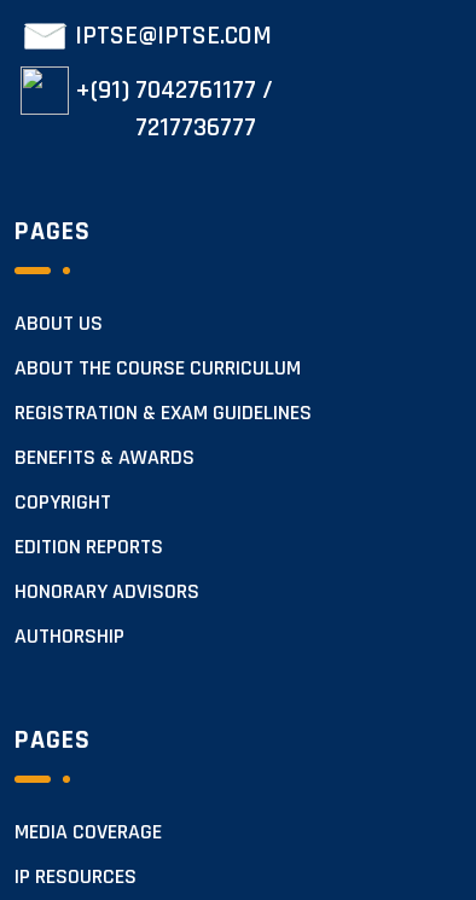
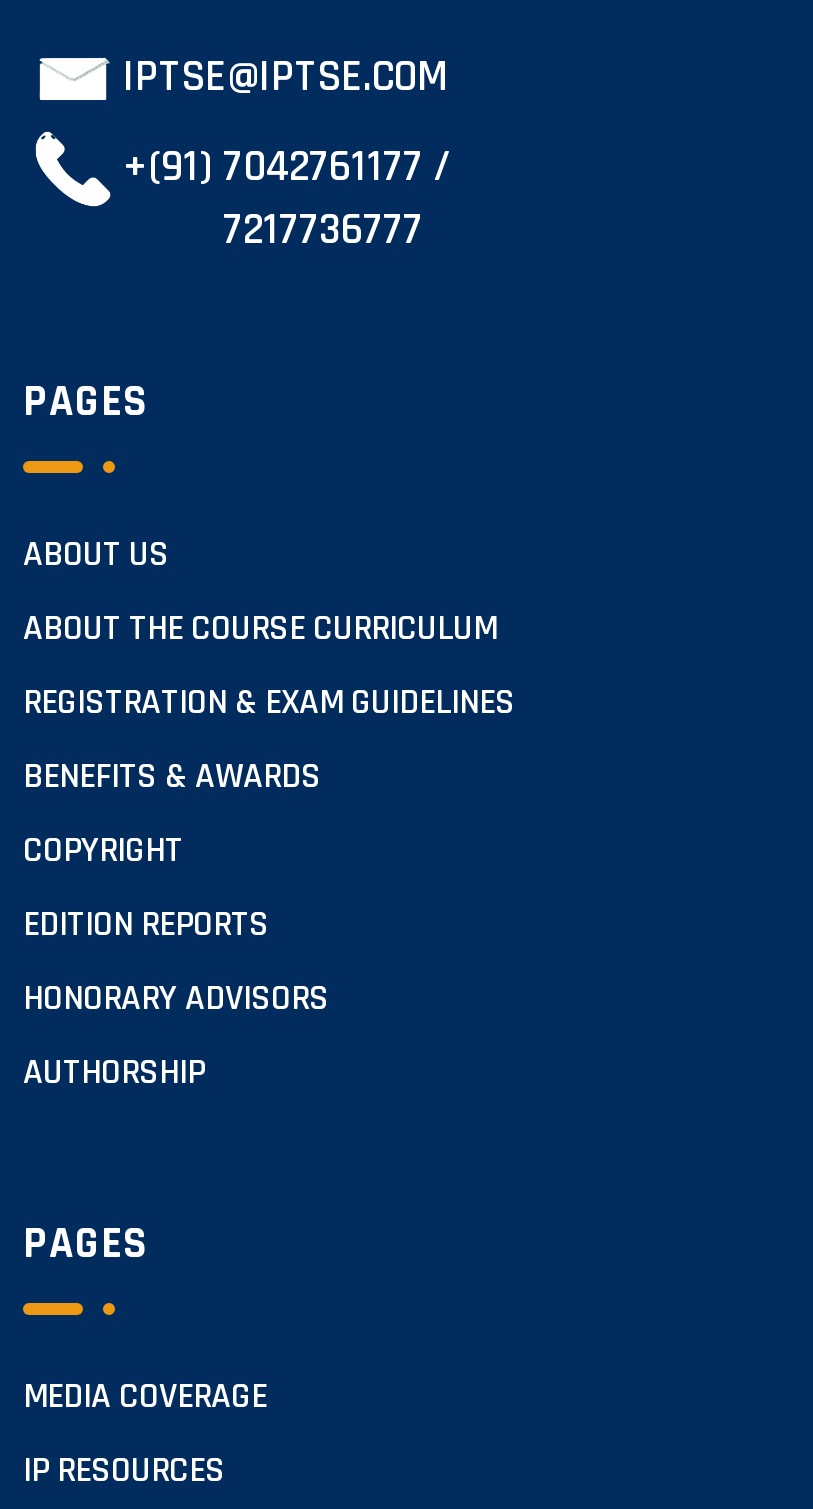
- [image]
+ [image]
